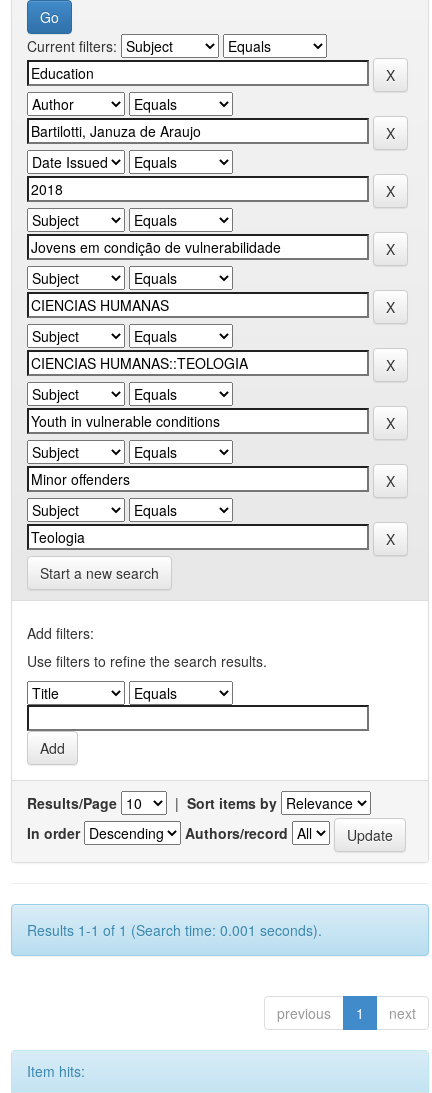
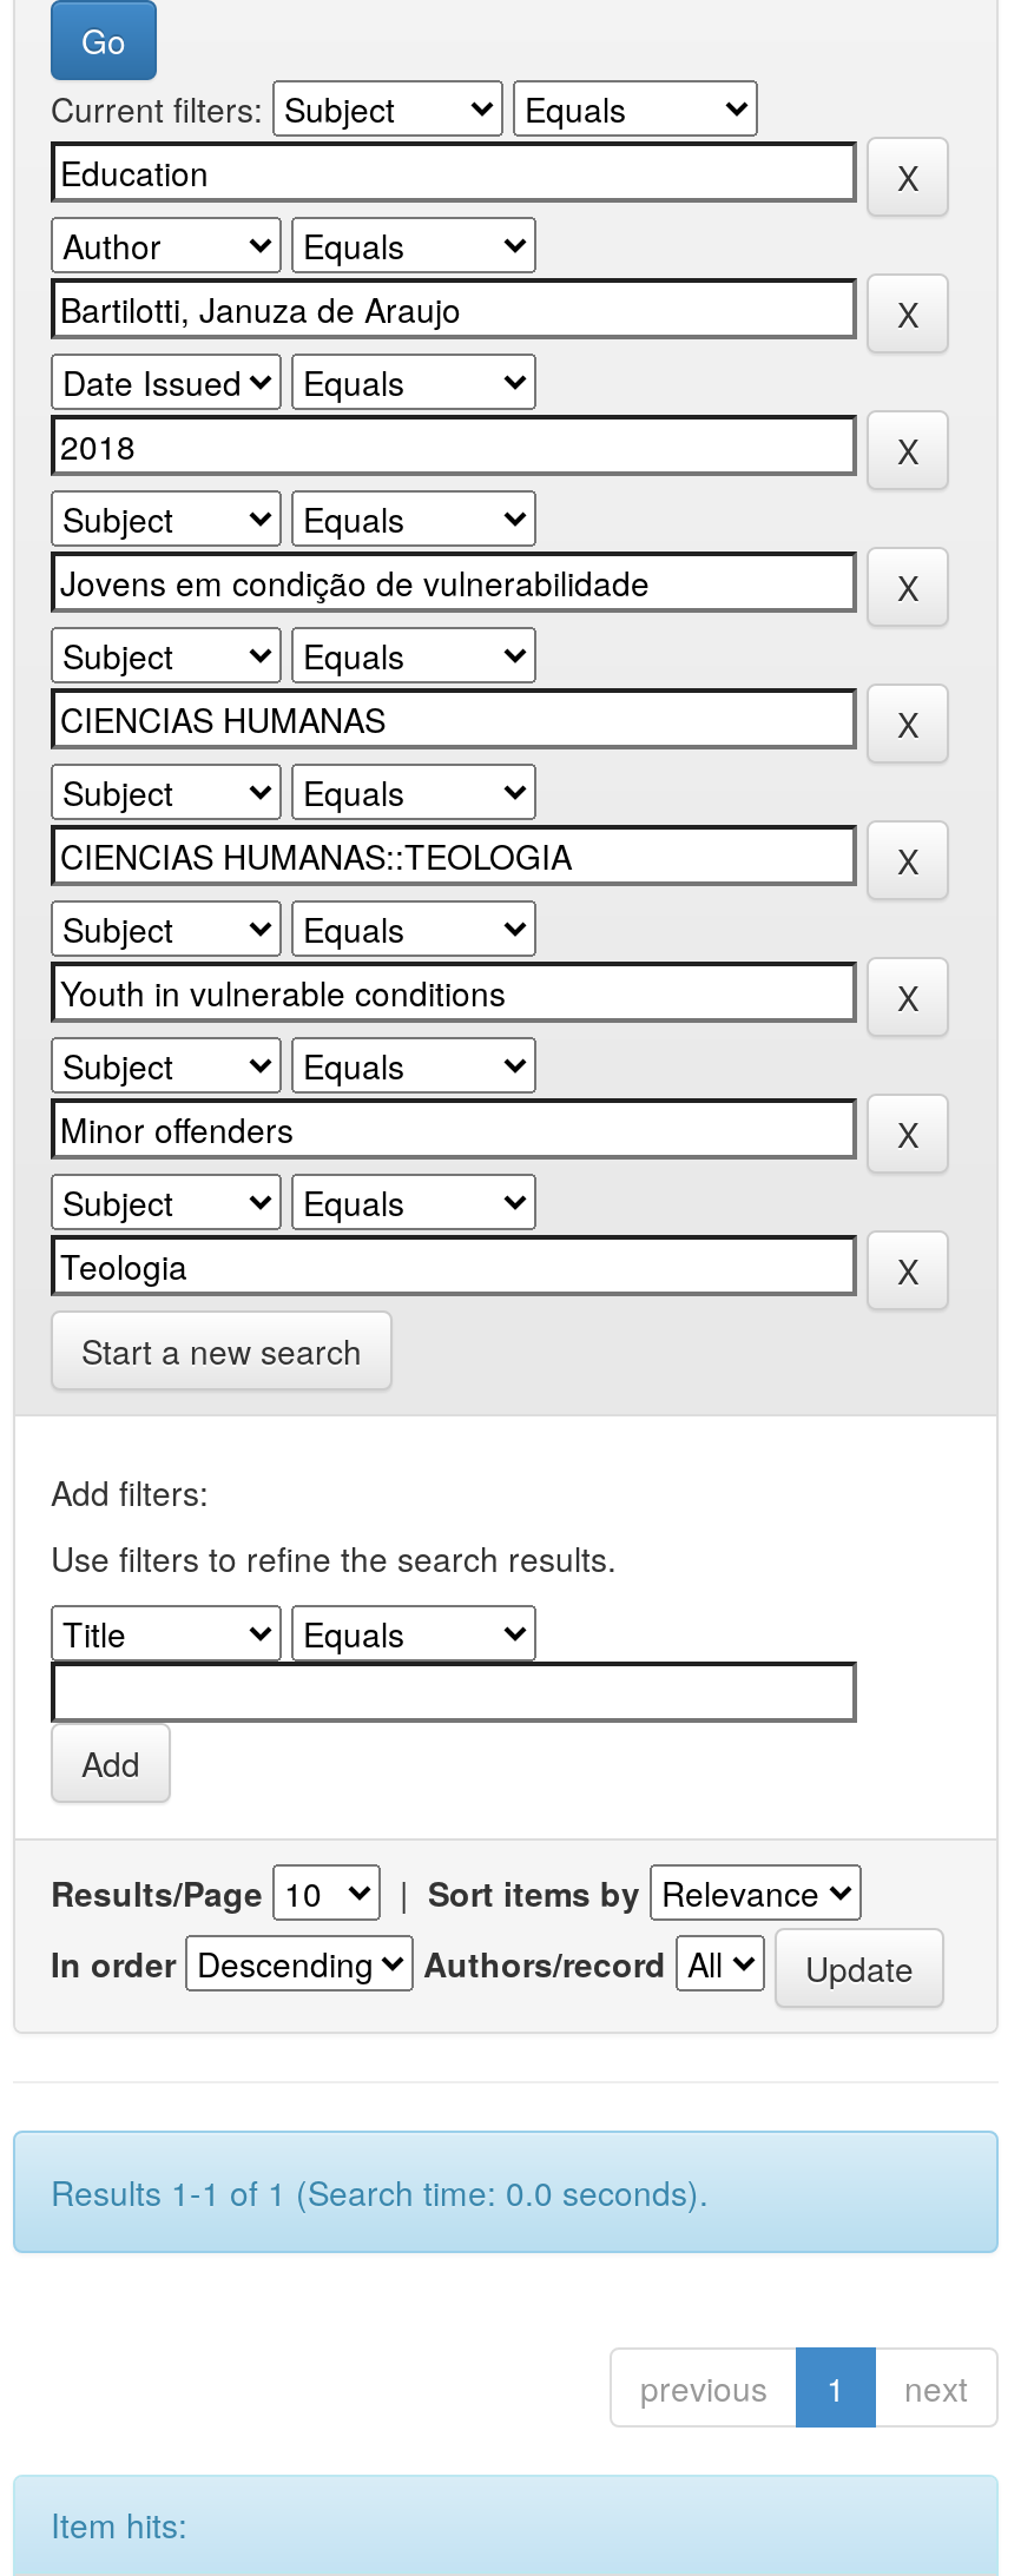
- Results 1-1 of 1 (Search time: 0.001 seconds).
+ Results 1-1 of 1 (Search time: 0.0 seconds).
